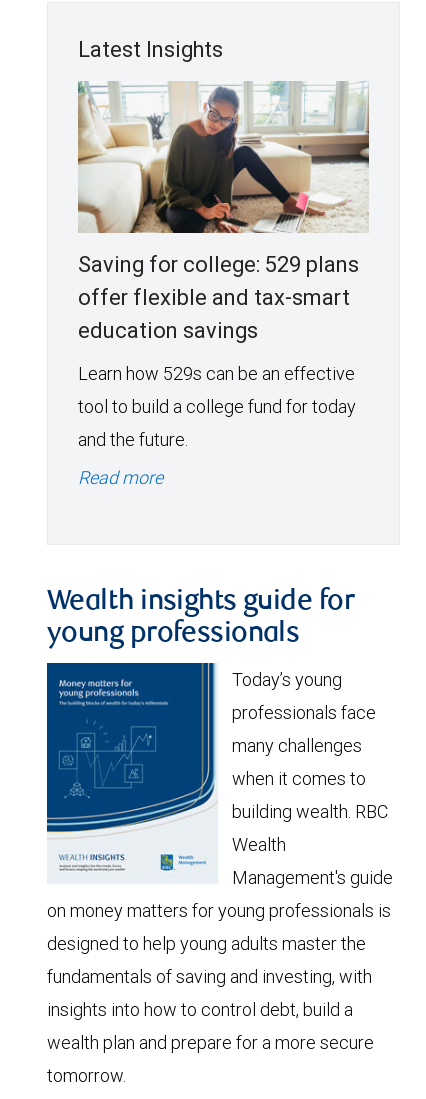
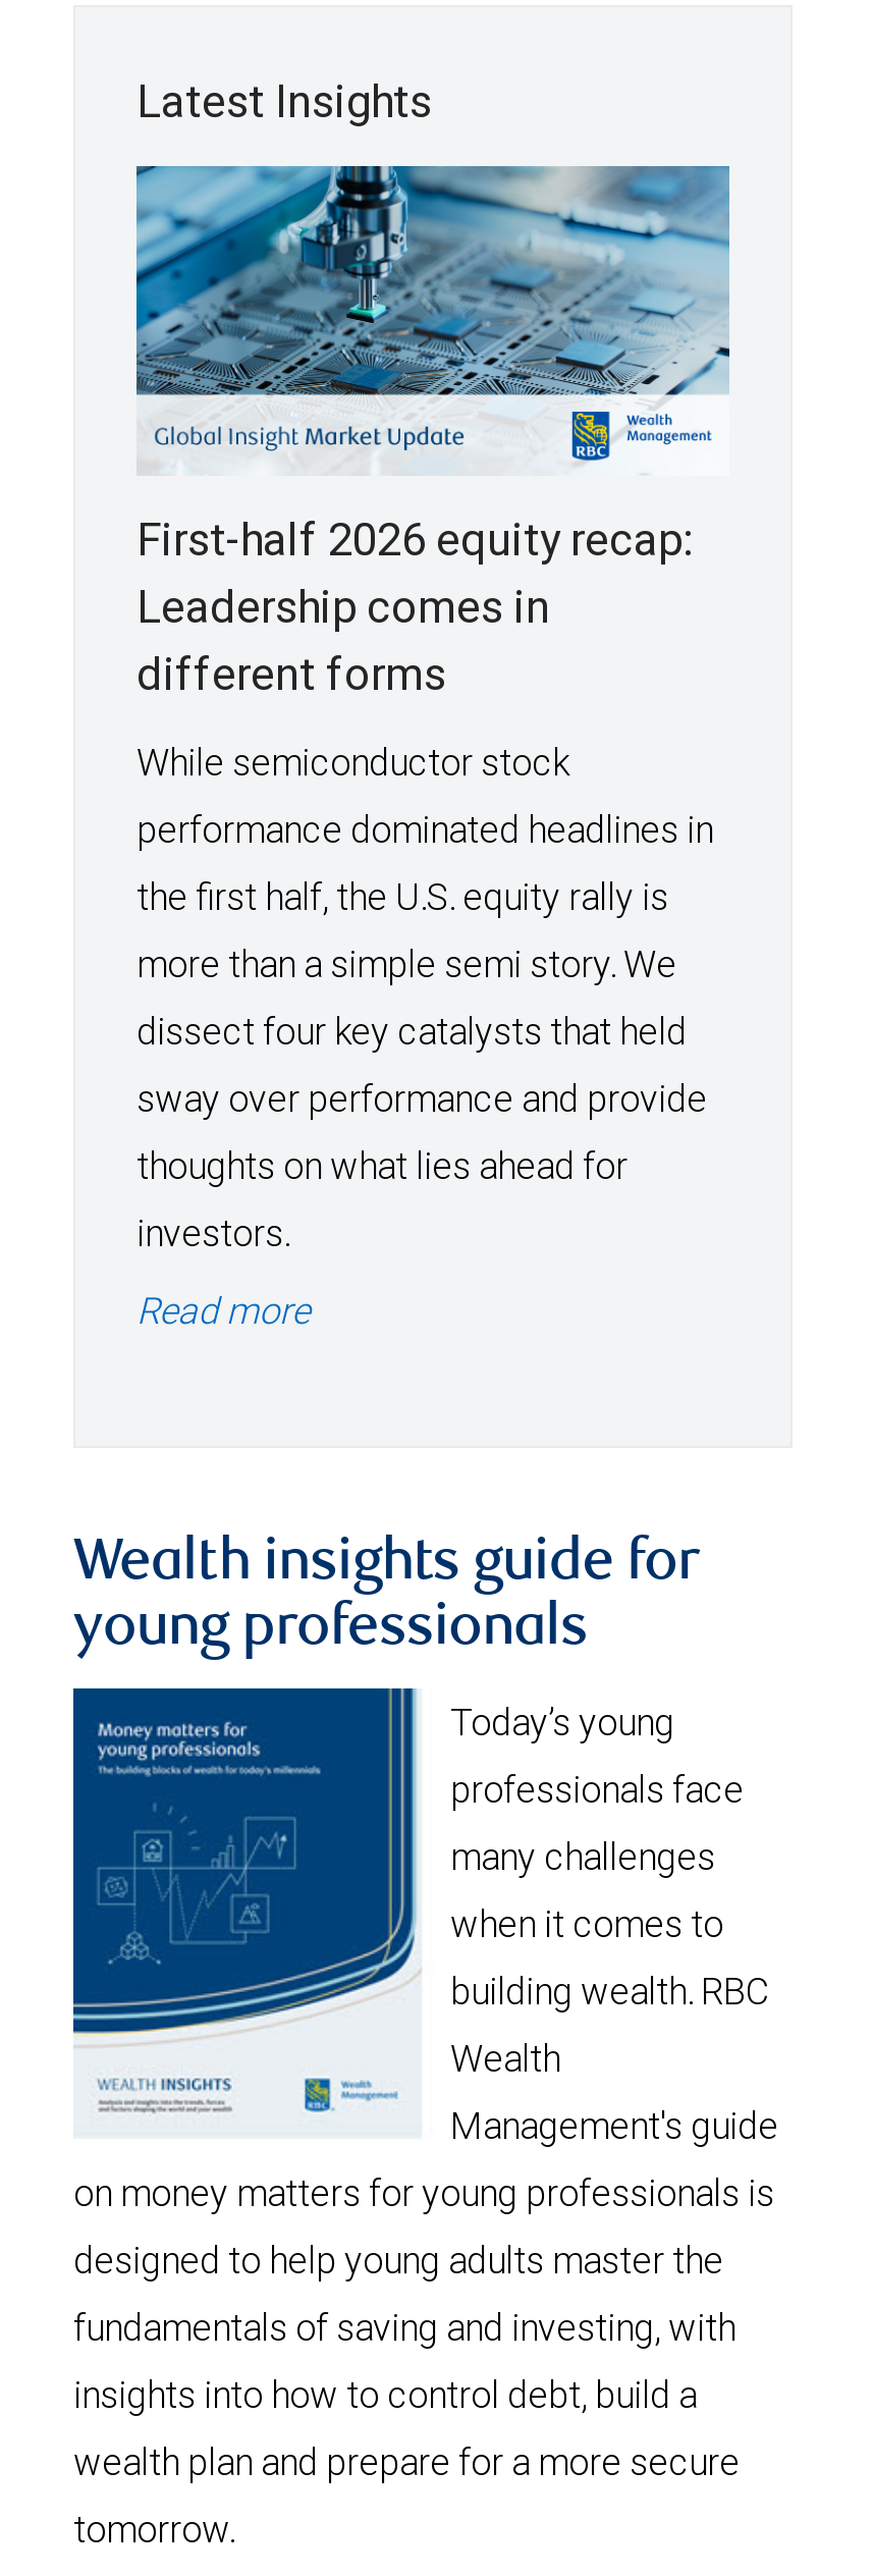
- [image]
- Saving for college: 529 plans
- offer flexible and tax-smart
- education savings
+ [image]
+ First-half 2026 equity recap:
+ Leadership comes in
+ different forms

- Learn how 529s can be an effective
- tool to build a college fund for today
- and the future.
+ While semiconductor stock
+ performance dominated headlines in
+ the first half, the U.S. equity rally is
+ more than a simple semi story. We
+ dissect four key catalysts that held
+ sway over performance and provide
+ thoughts on what lies ahead for
+ investors.
